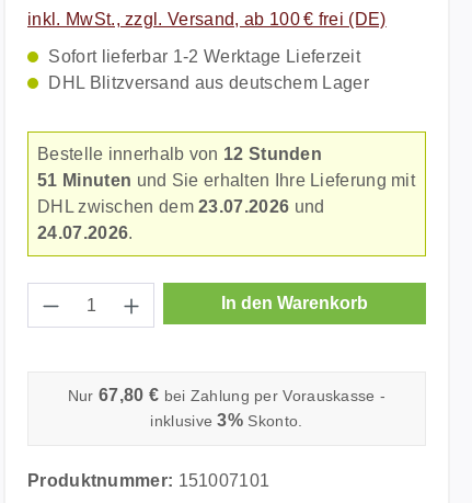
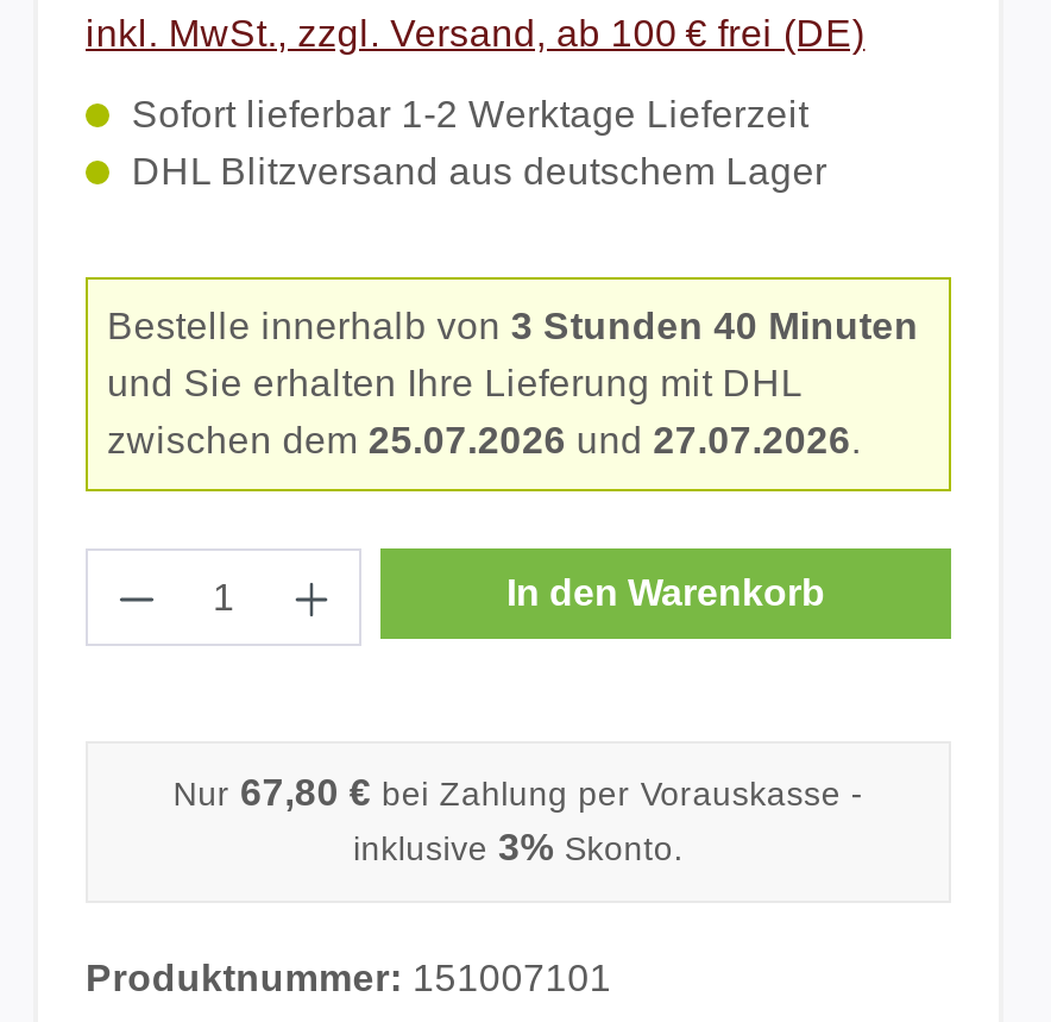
- Bestelle innerhalb von 12 Stunden
- 51 Minuten und Sie erhalten Ihre Lieferung mit
- DHL zwischen dem 23.07.2026 und
- 24.07.2026.
+ Bestelle innerhalb von 3 Stunden 40 Minuten
+ und Sie erhalten Ihre Lieferung mit DHL
+ zwischen dem 25.07.2026 und 27.07.2026.
